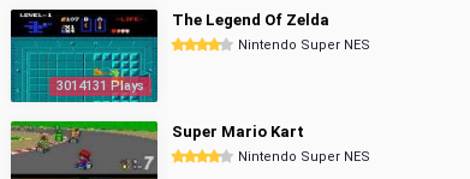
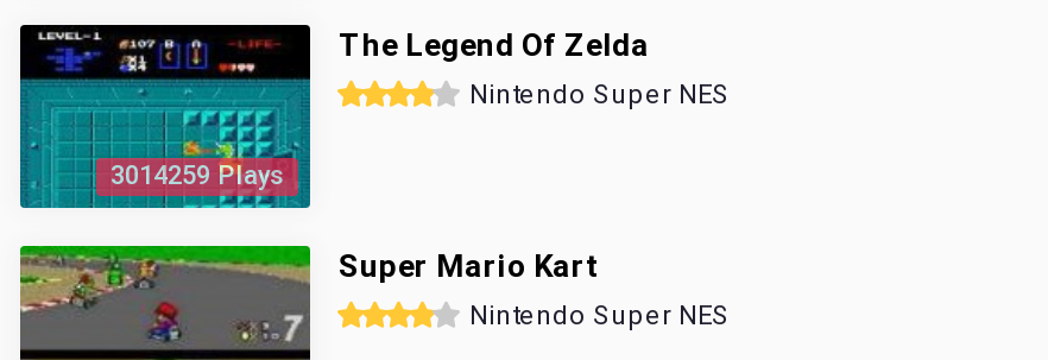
- 3014131 Plays
+ 3014259 Plays
